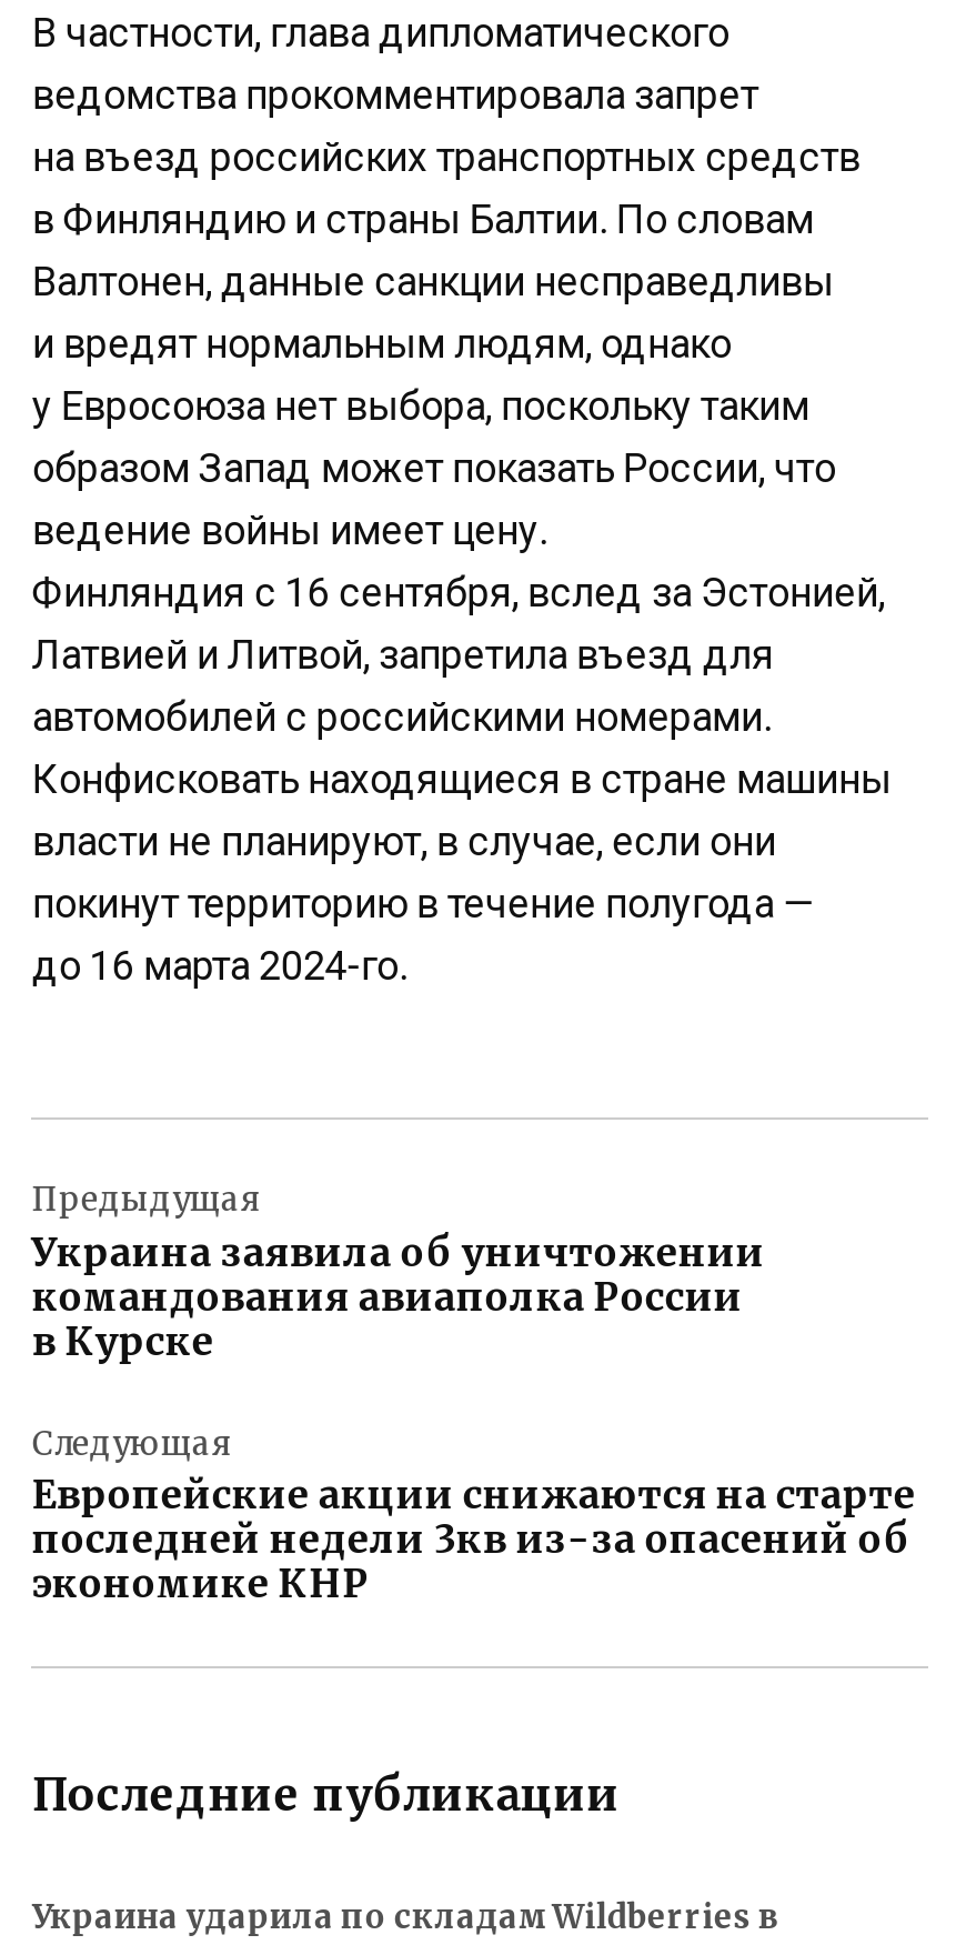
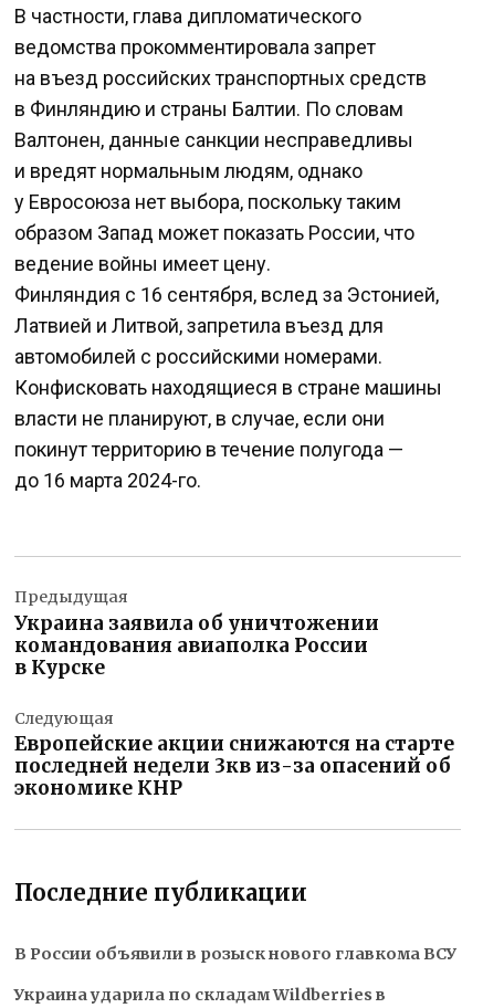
+ В России объявили в розыск нового главкома ВСУ
